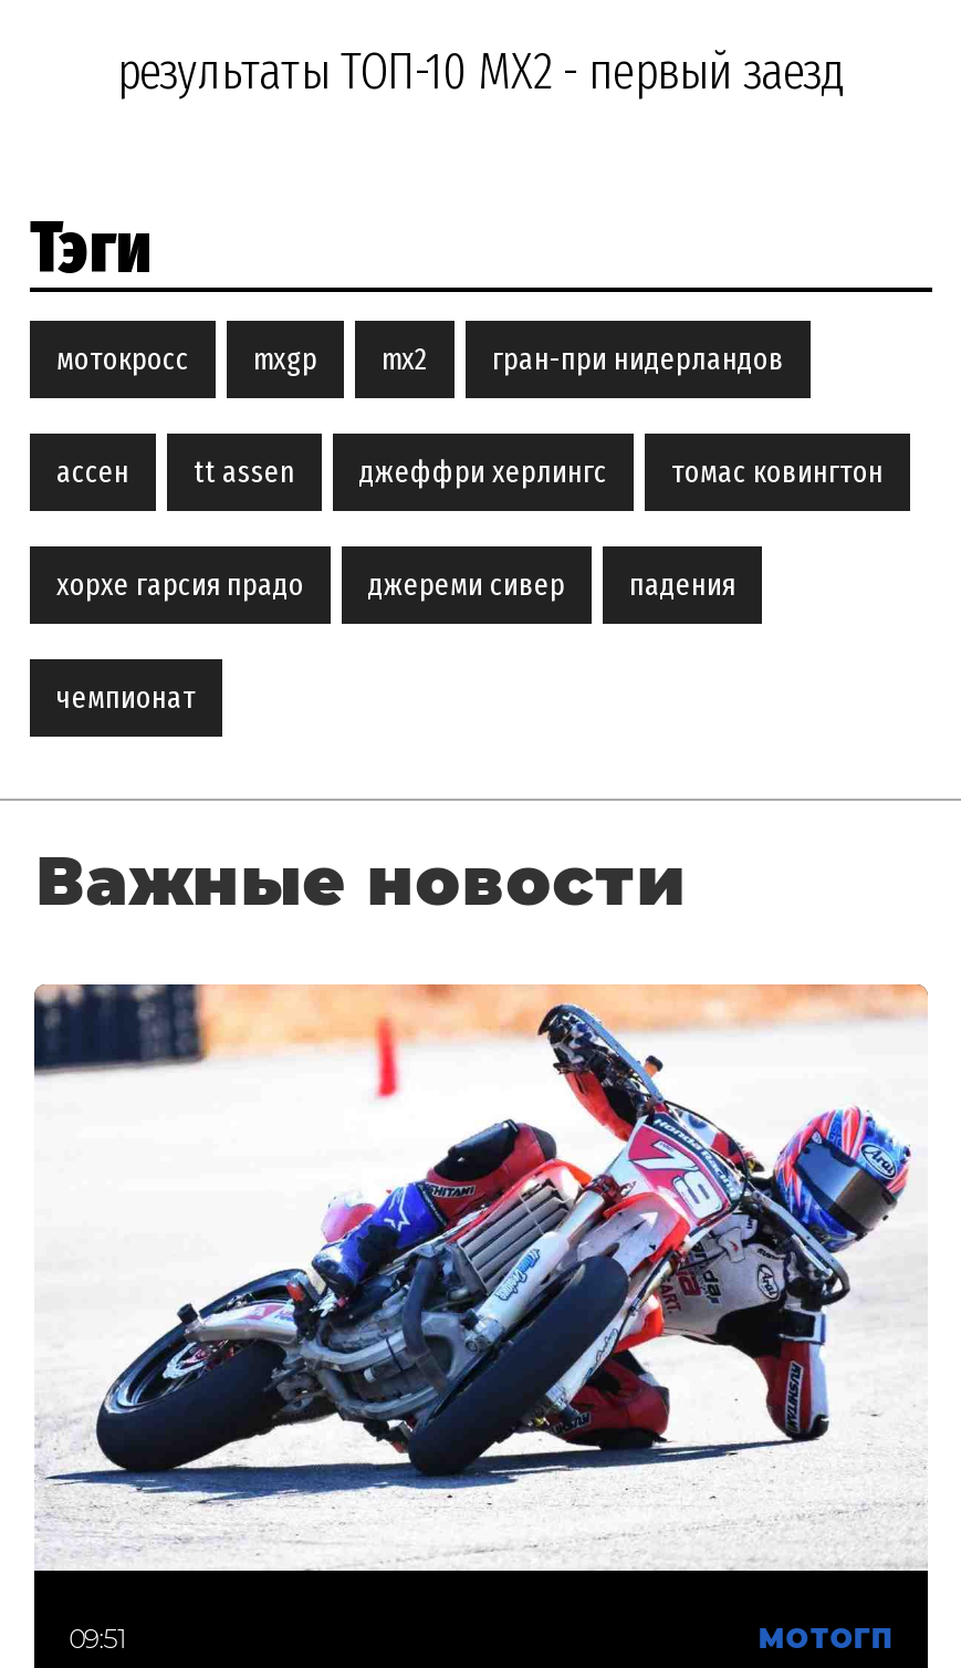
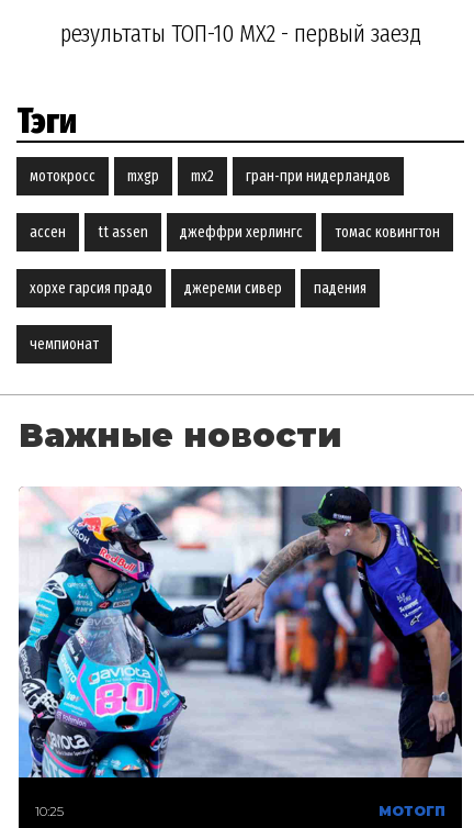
- [image]
- 09:51
+ [image]
+ 10:25
